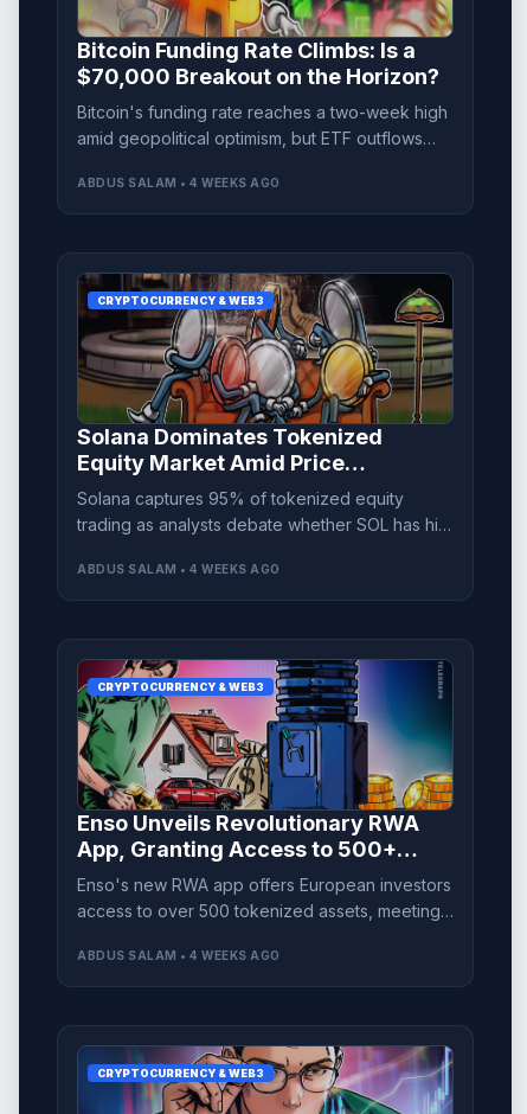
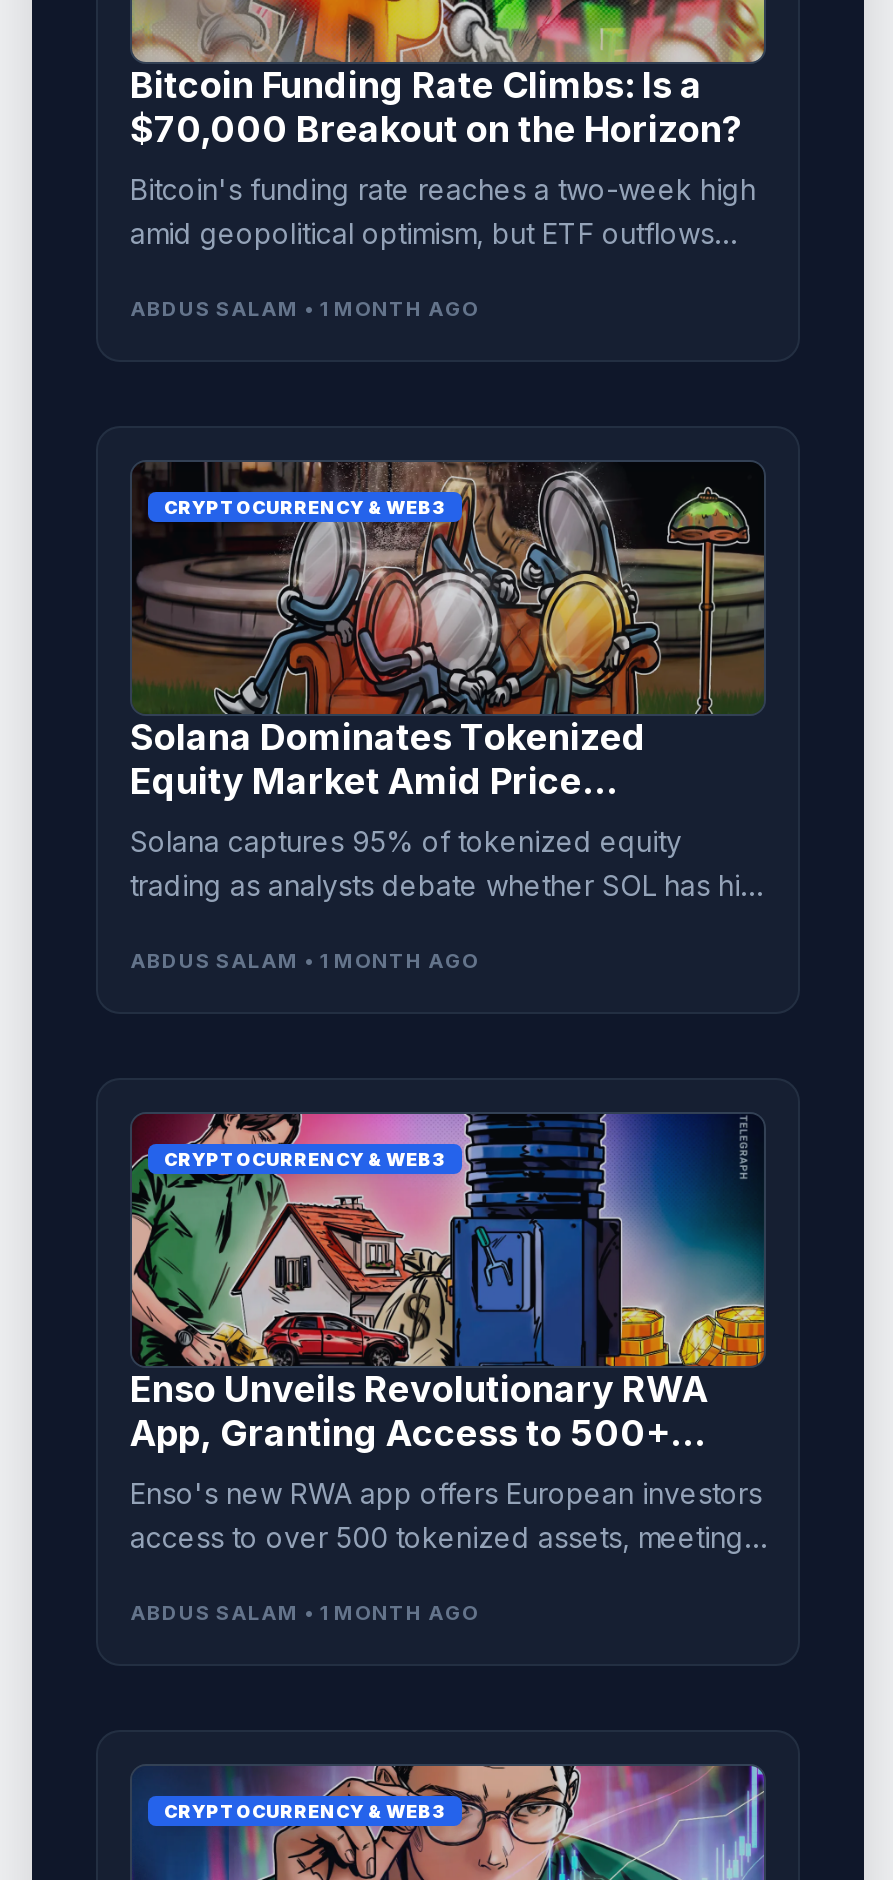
- ABDUS SALAM • 4 WEEKS AGO
+ ABDUS SALAM • 1 MONTH AGO

- ABDUS SALAM • 4 WEEKS AGO
+ ABDUS SALAM • 1 MONTH AGO

- ABDUS SALAM • 4 WEEKS AGO
+ ABDUS SALAM • 1 MONTH AGO
